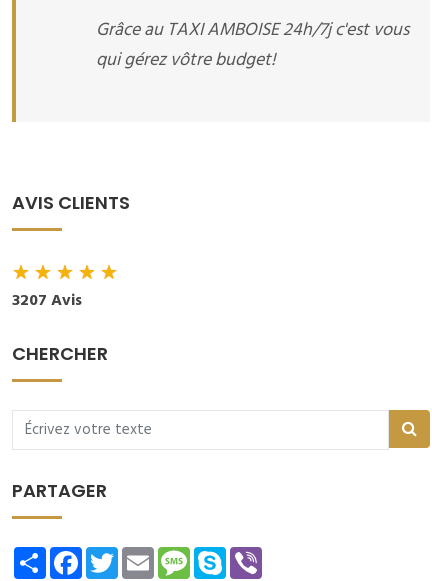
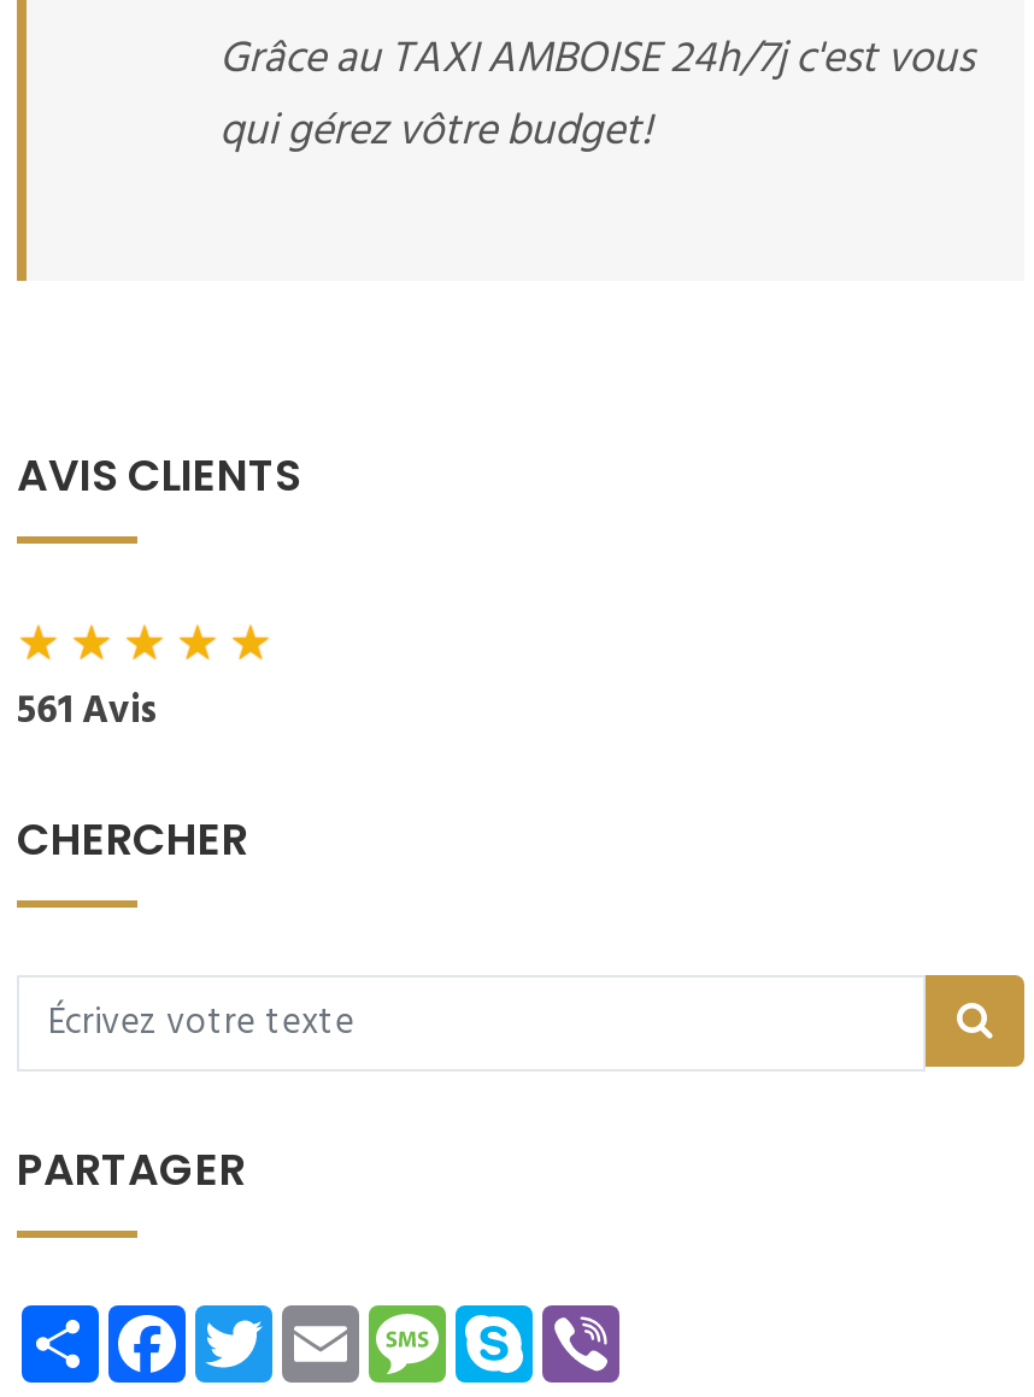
- 3207 Avis
+ 561 Avis
